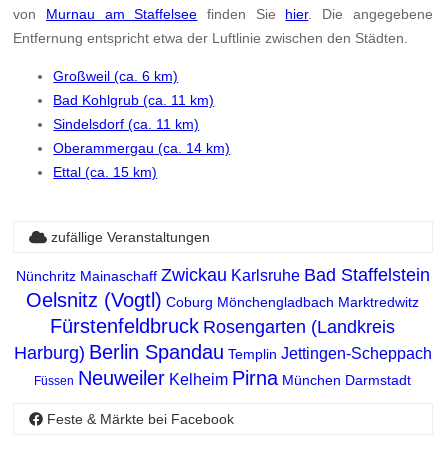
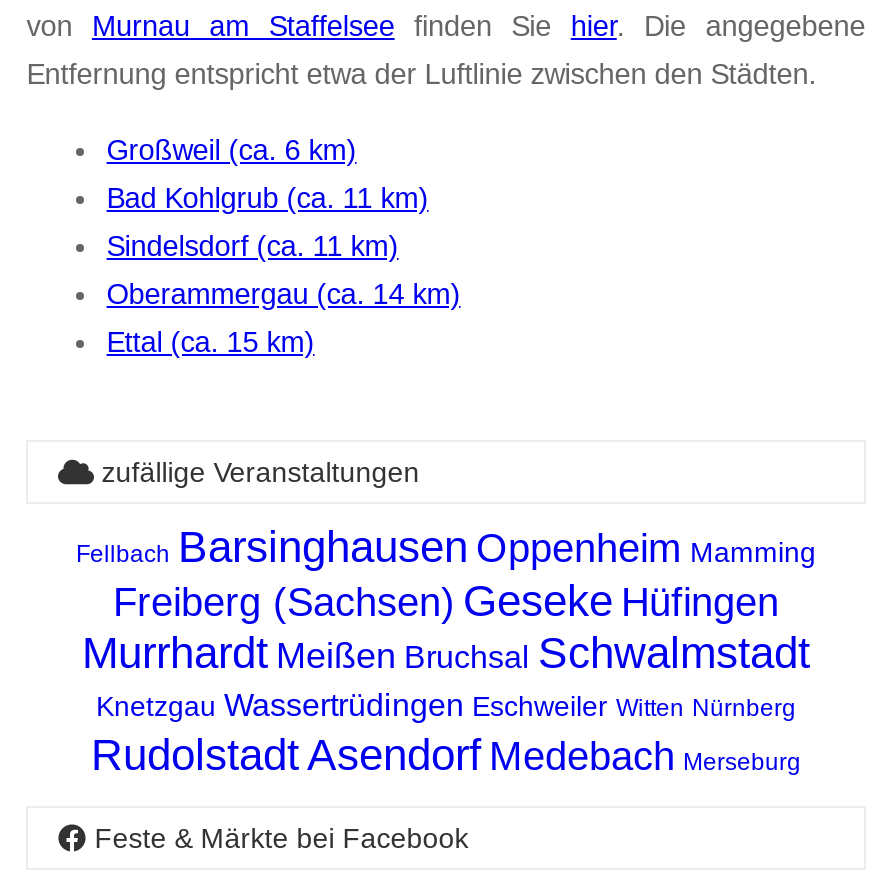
- Nünchritz Mainaschaff Zwickau Karlsruhe Bad Staffelstein
- Oelsnitz (Vogtl) Coburg Mönchengladbach Marktredwitz
- Fürstenfeldbruck Rosengarten (Landkreis
- Harburg) Berlin Spandau Templin Jettingen-Scheppach
- Füssen Neuweiler Kelheim Pirna München Darmstadt
+ Fellbach Barsinghausen Oppenheim Mamming
+ Freiberg (Sachsen) Geseke Hüfingen
+ Murrhardt Meißen Bruchsal Schwalmstadt
+ Knetzgau Wassertrüdingen Eschweiler Witten Nürnberg
+ Rudolstadt Asendorf Medebach Merseburg
